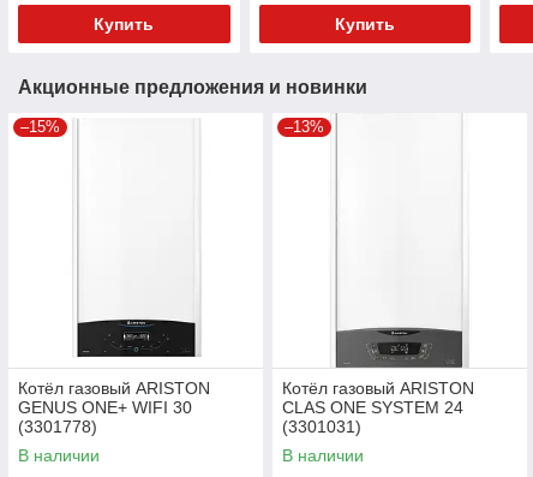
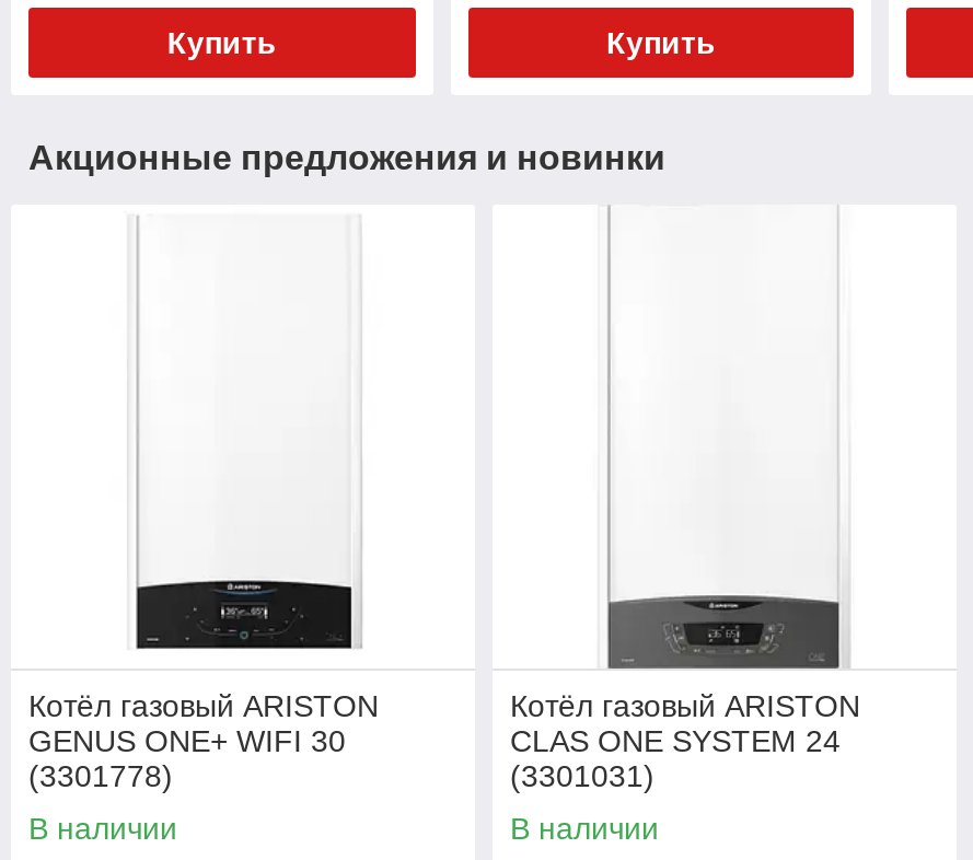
- –15%

- –13%
